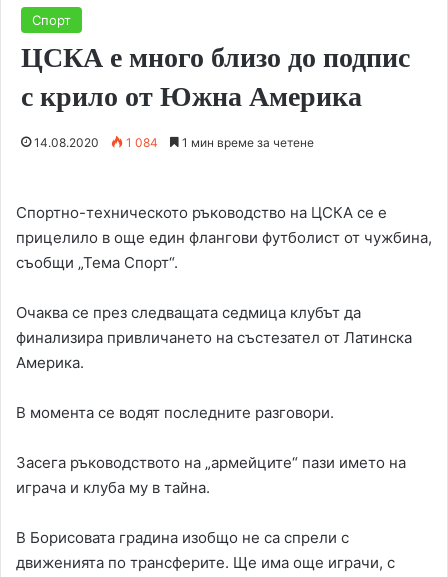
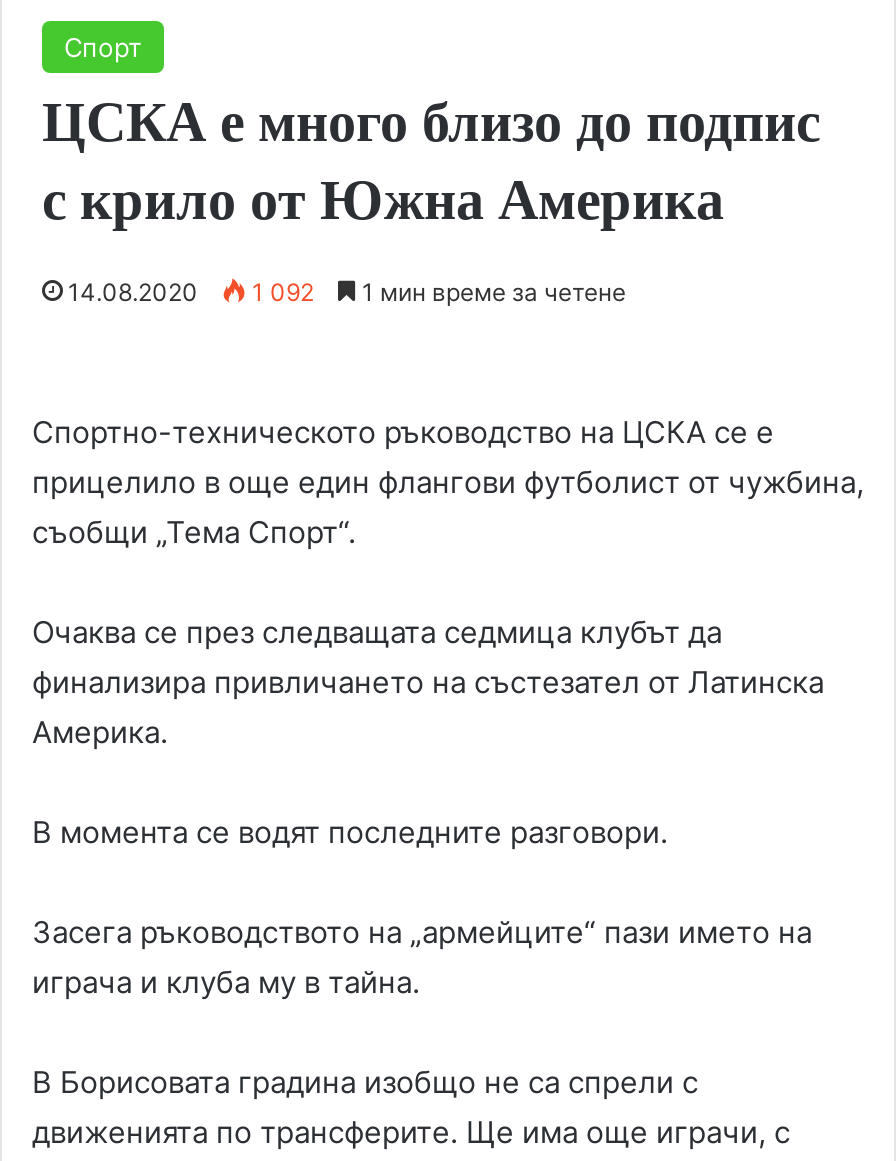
- 1 084
+ 1 092
